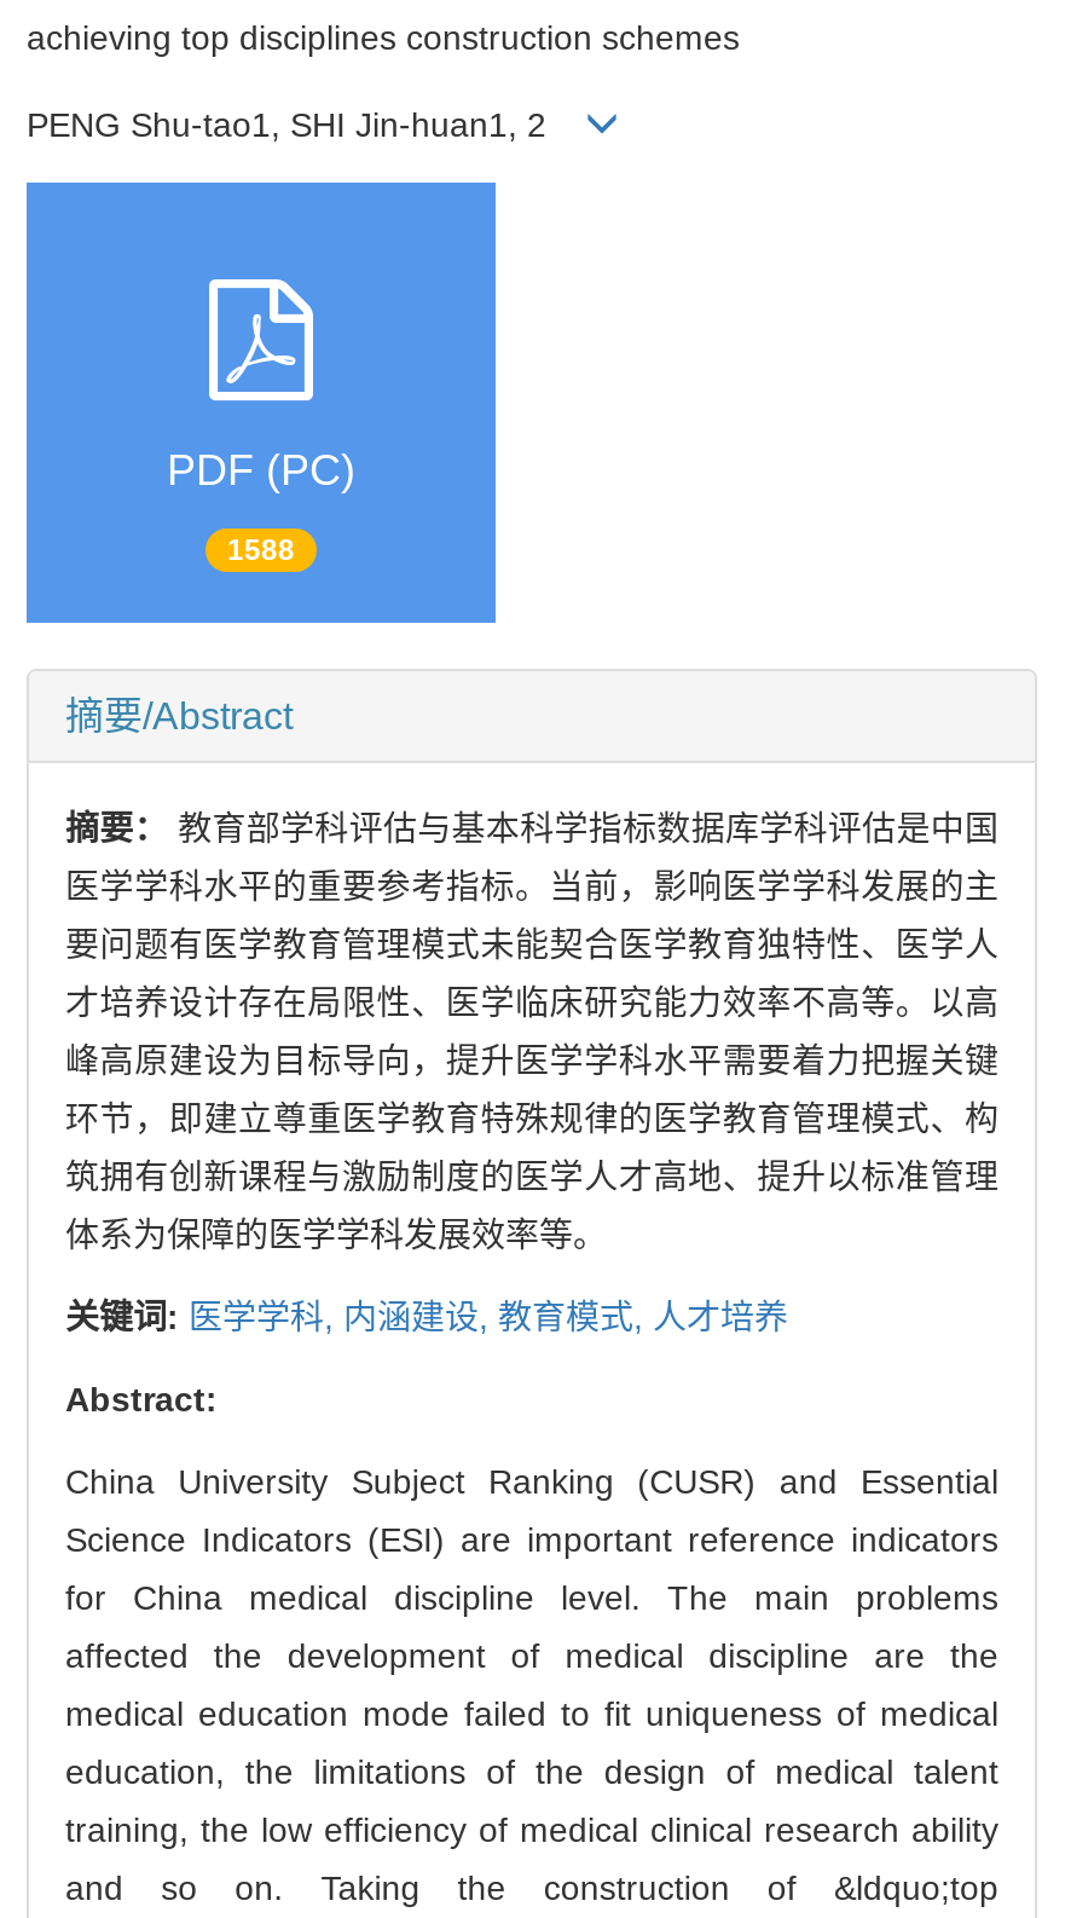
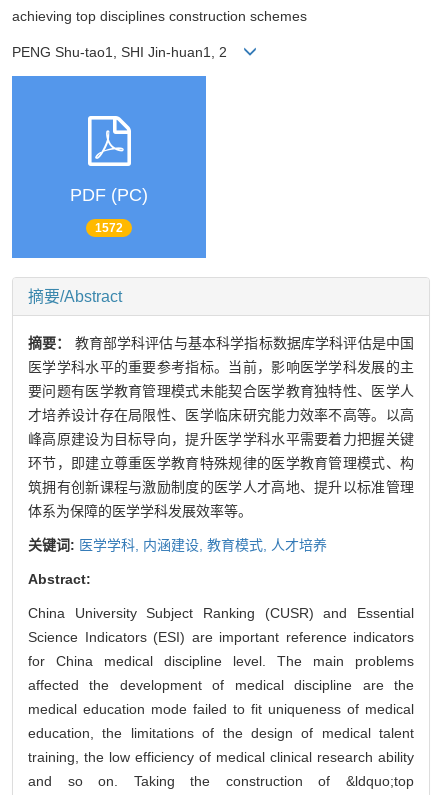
- 1588
+ 1572
